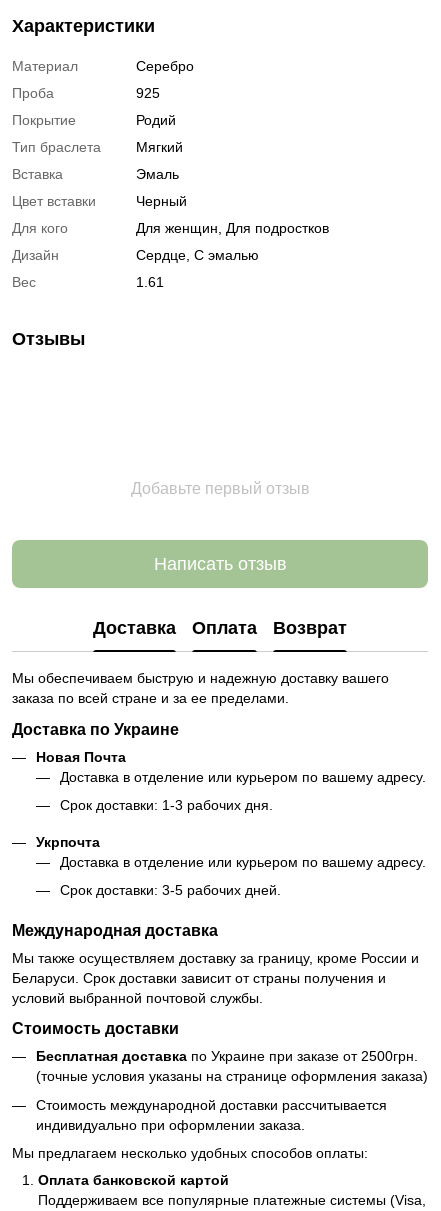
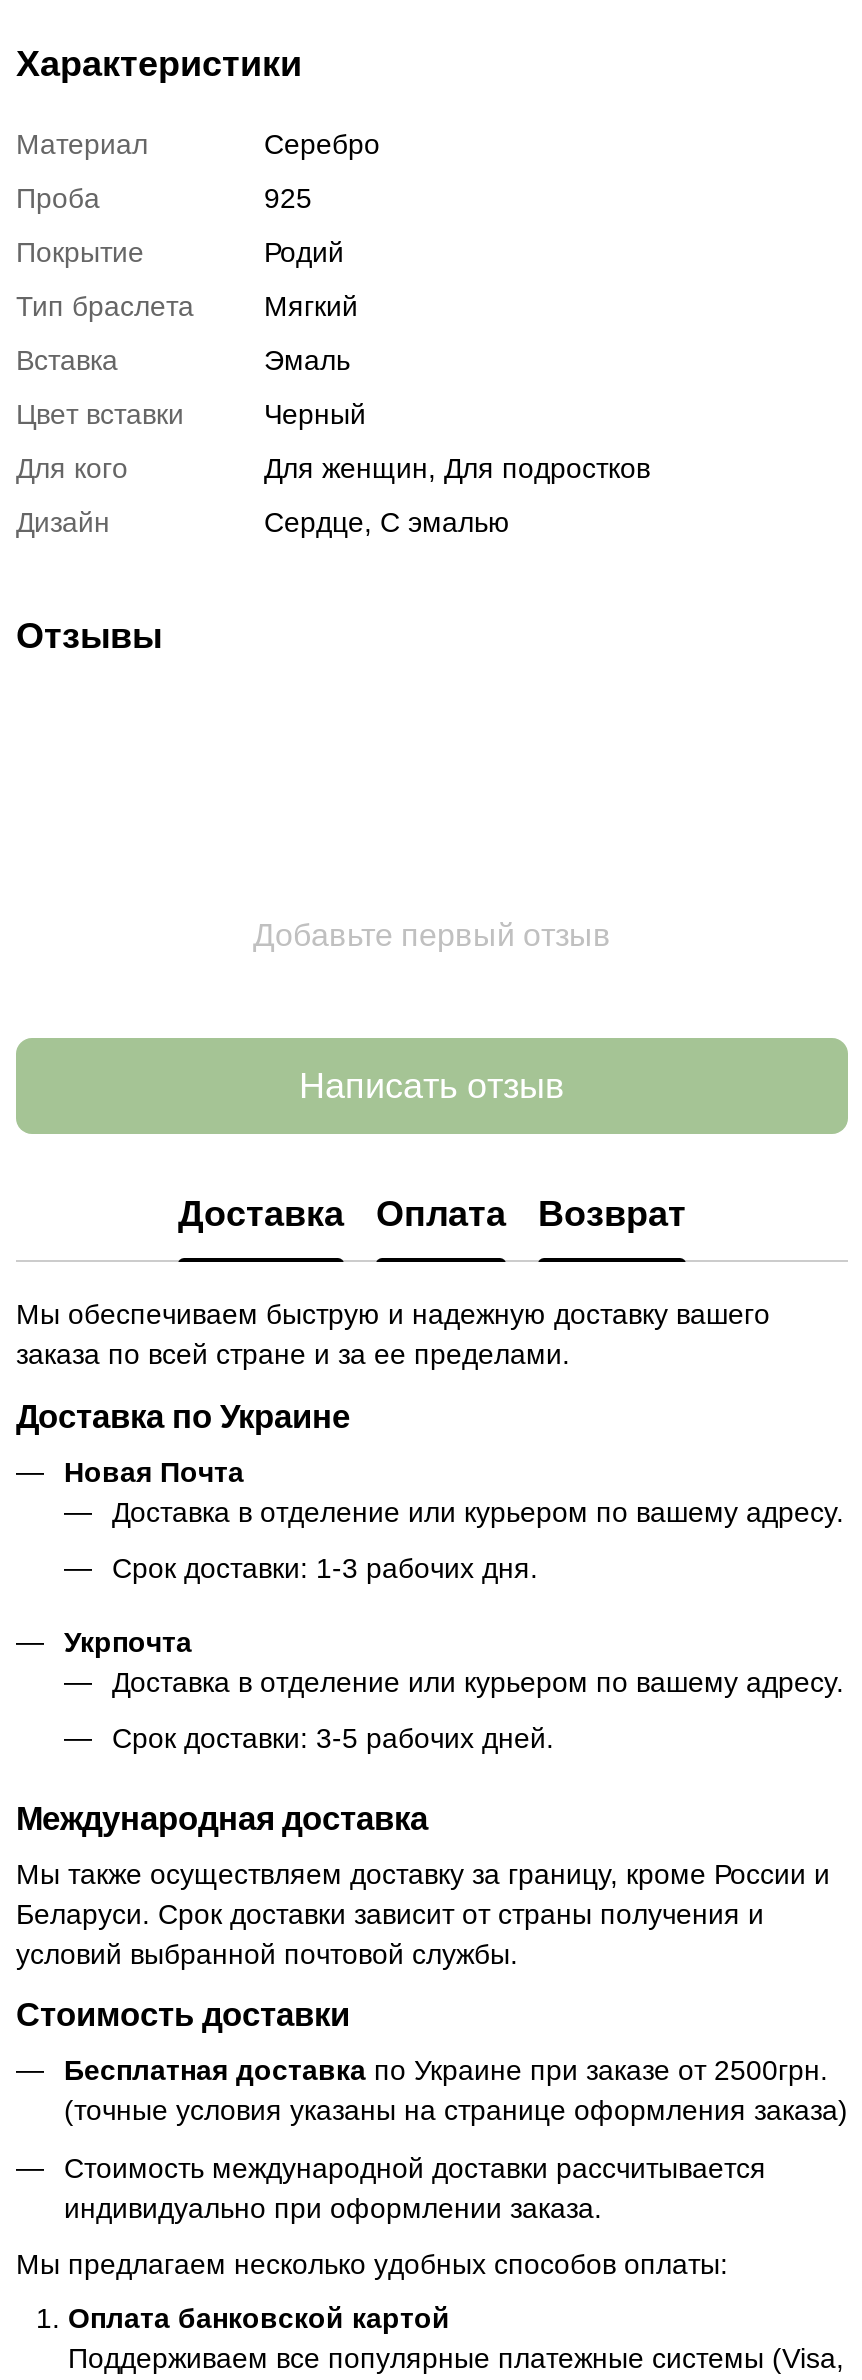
- Вес
- 1.61
